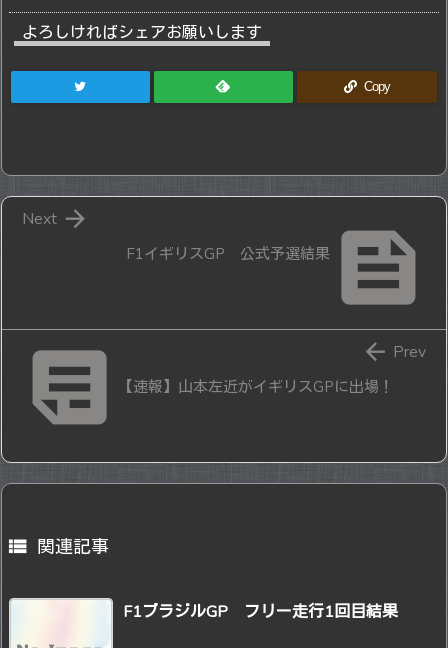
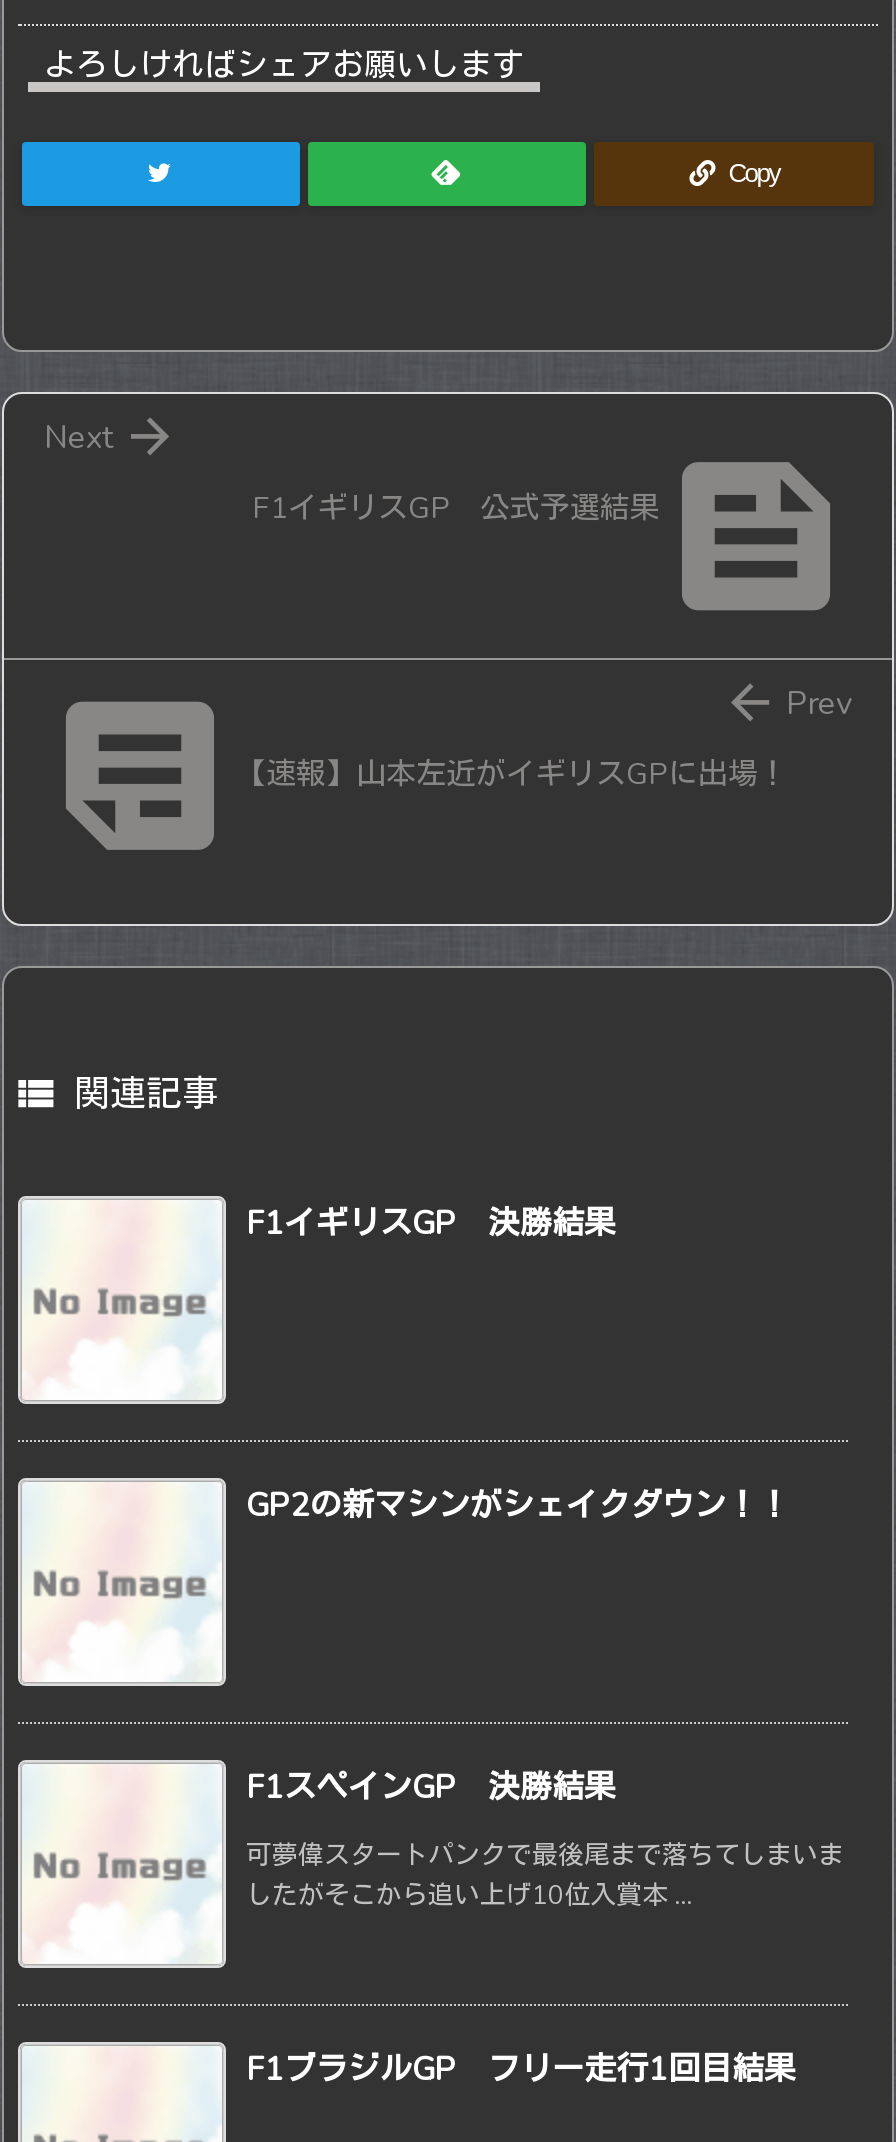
+ [image]
+ GP2の新マシンがシェイクダウン！！

+ [image]
+ F1スペインGP 決勝結果
+ 可夢偉スタートパンクで最後尾まで落ちてしまいま
+ したがそこから追い上げ10位入賞本 ...

+ [image]

+ F1イギリスGP 決勝結果
